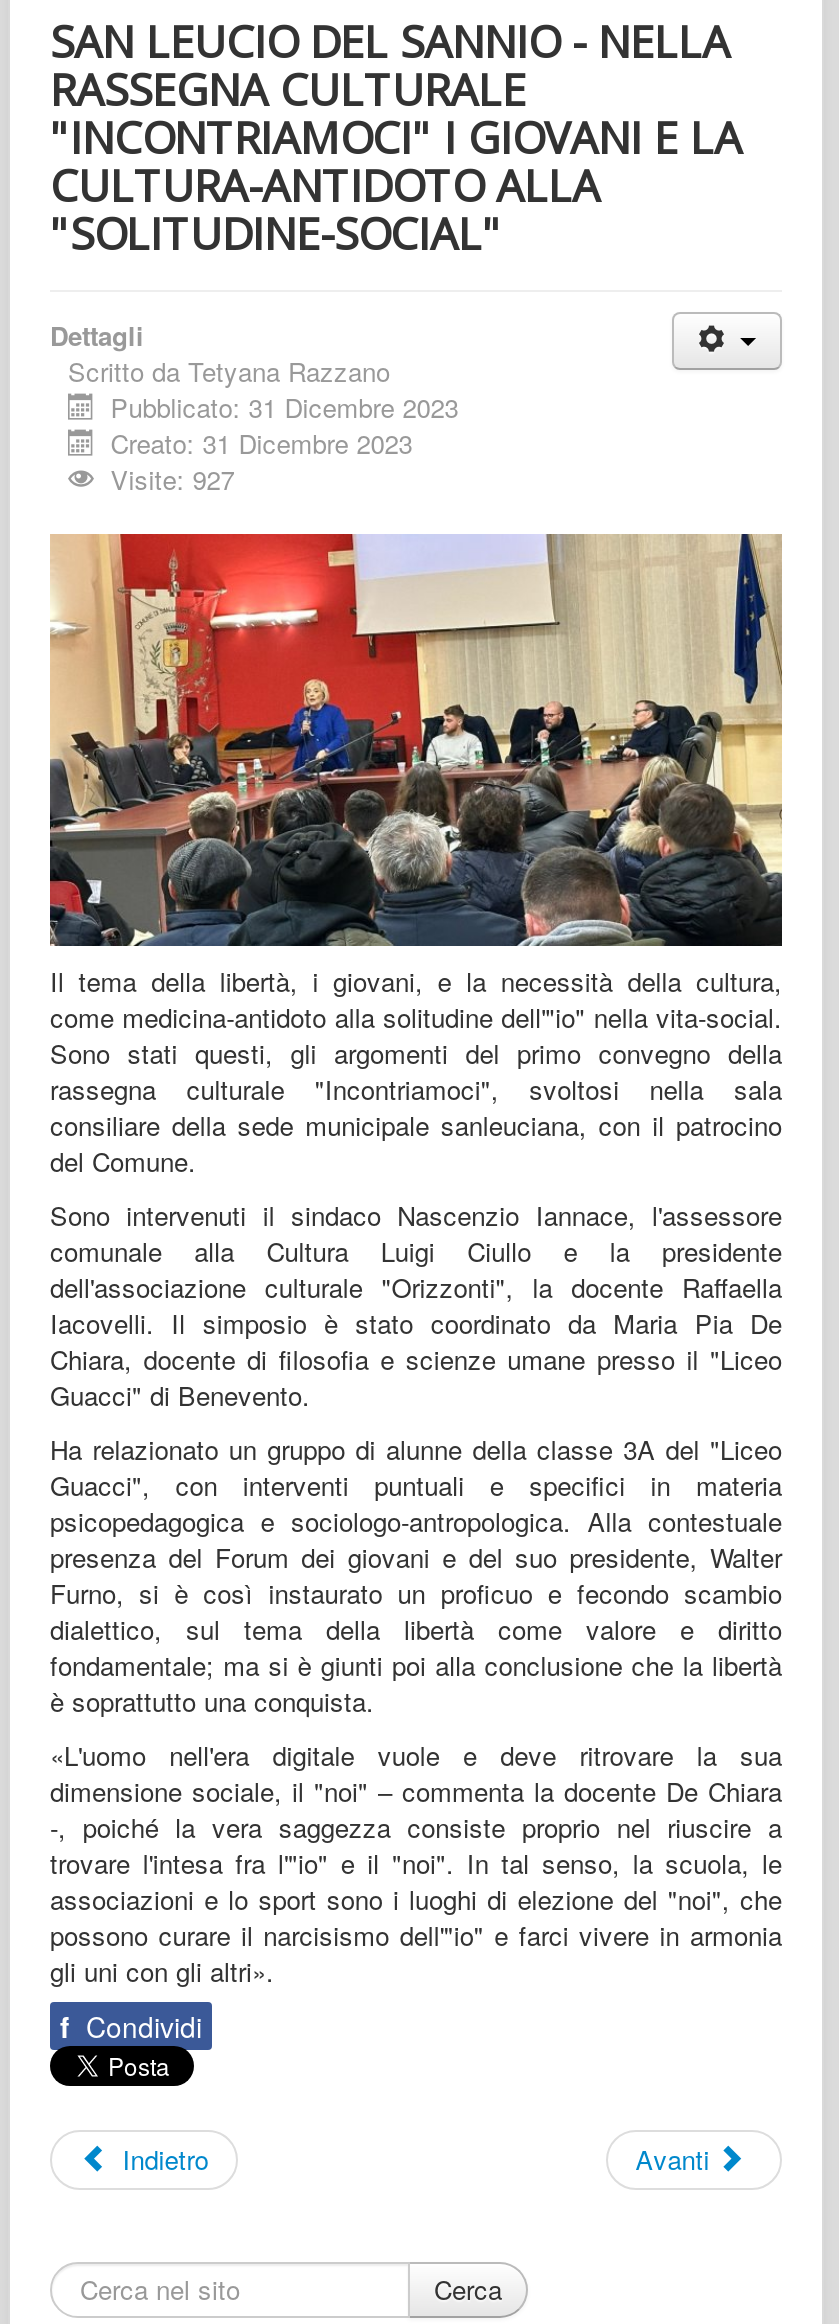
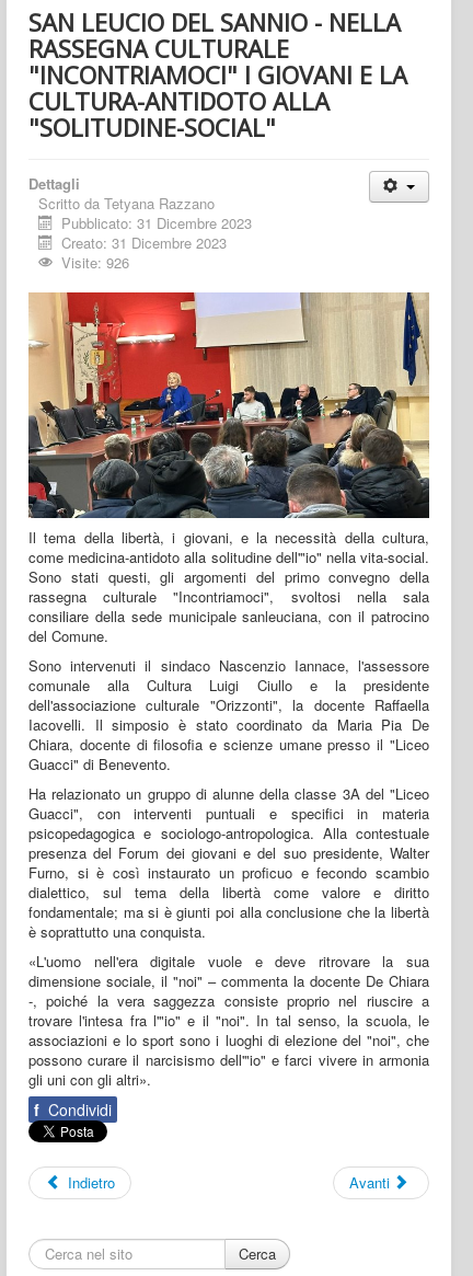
- Visite: 927
+ Visite: 926
